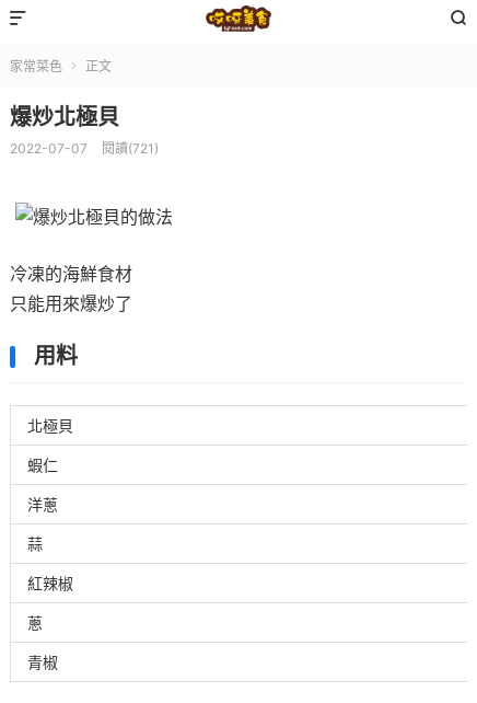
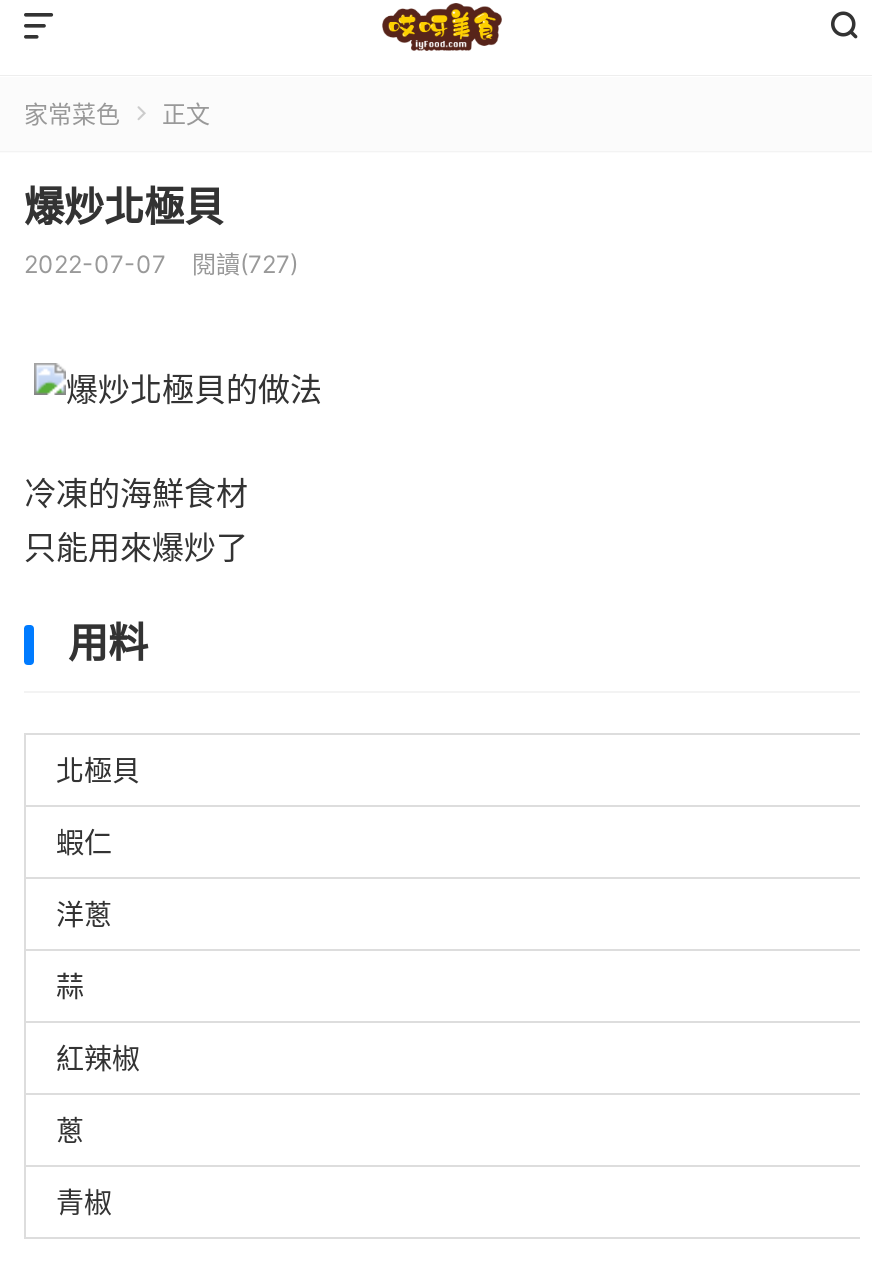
- 2022-07-07 閱讀(721)
+ 2022-07-07 閱讀(727)
